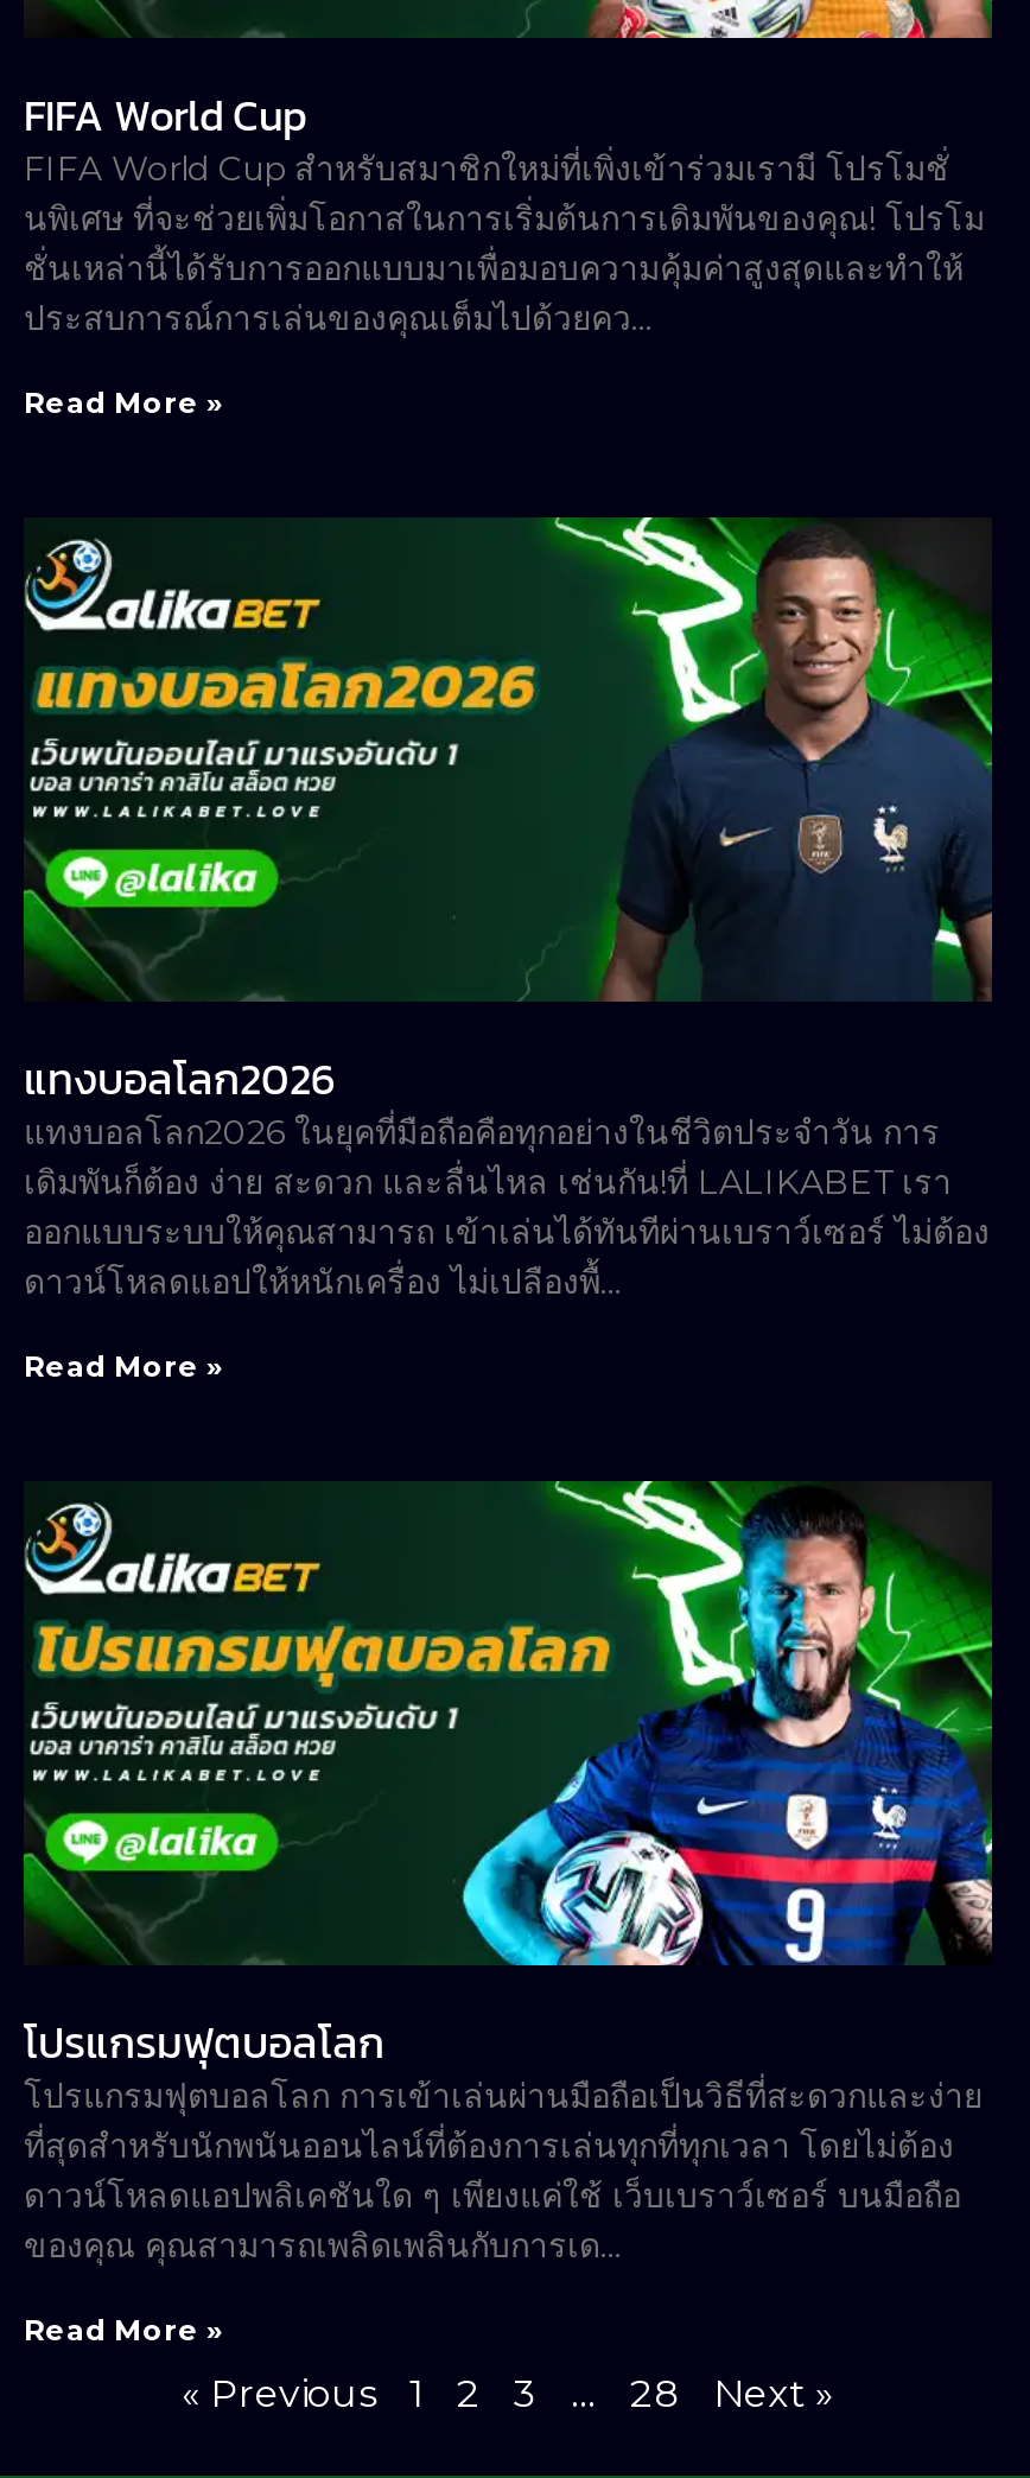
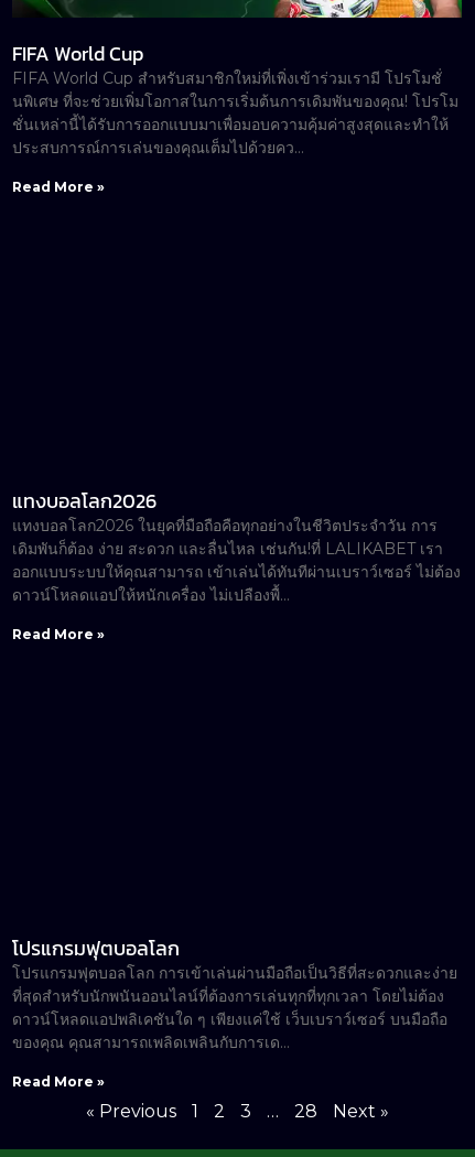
- [image]

- [image]
